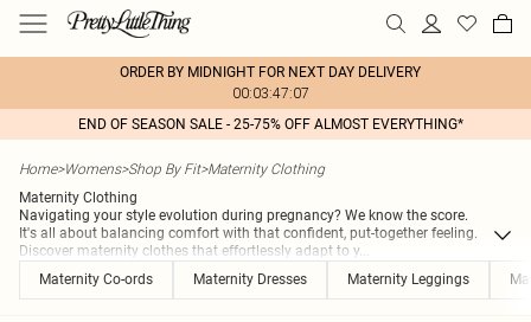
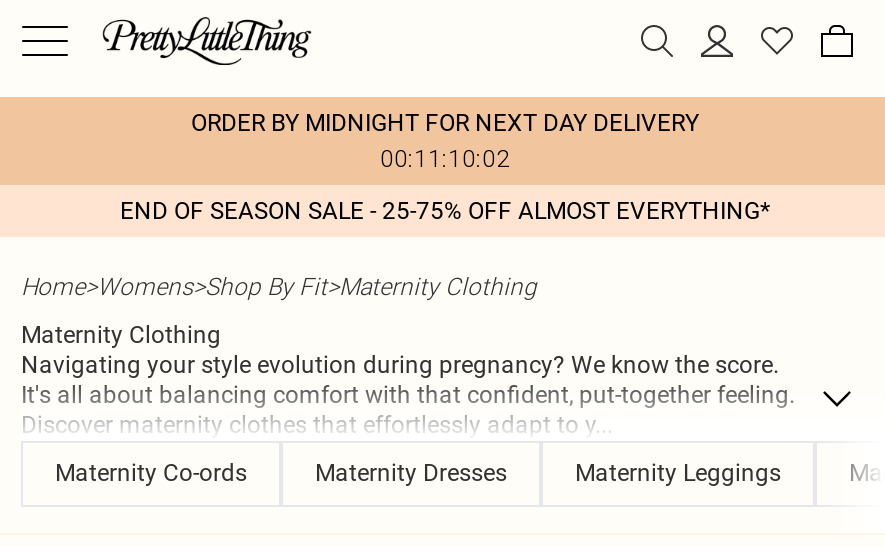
- 00:03:47:07
+ 00:11:10:02
